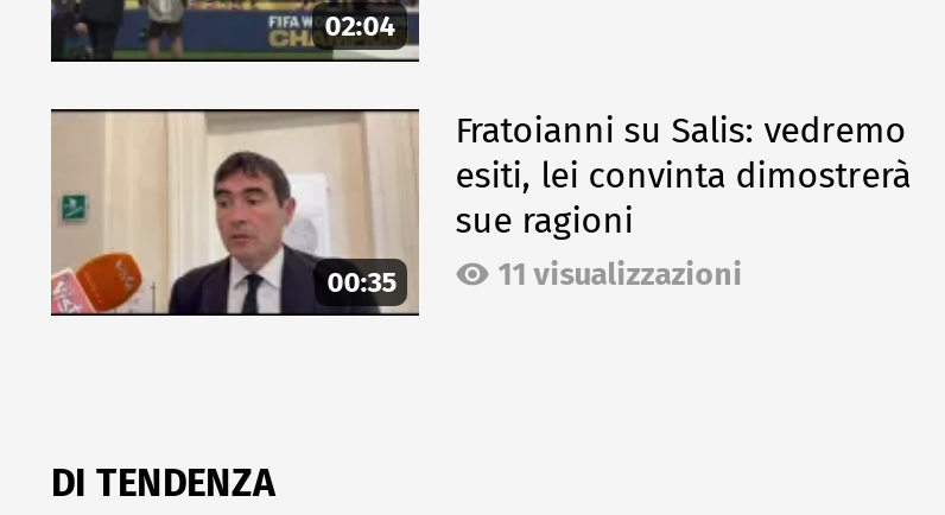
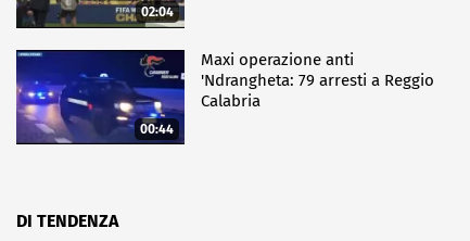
- [image]
- 00:35
+ [image]
+ 00:44

- Fratoianni su Salis: vedremo
- esiti, lei convinta dimostrerà
- sue ragioni
- 11 visualizzazioni
+ Maxi operazione anti
+ 'Ndrangheta: 79 arresti a Reggio
+ Calabria
